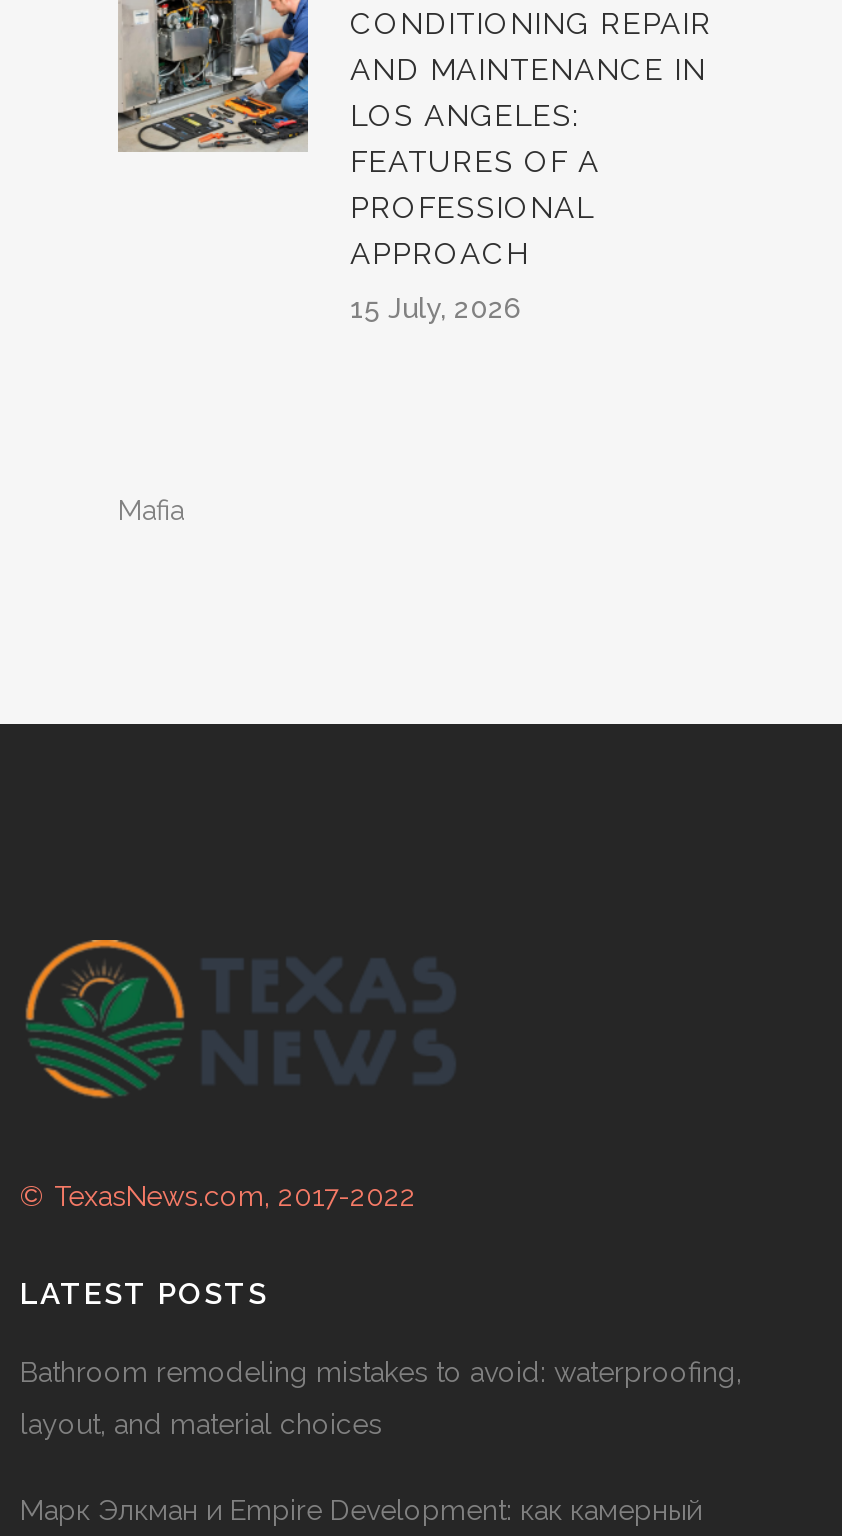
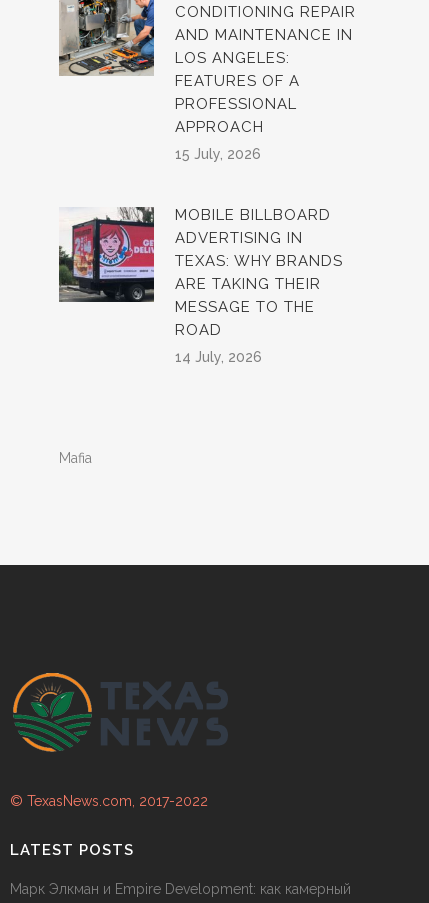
+ [image]
+ MOBILE BILLBOARD
+ ADVERTISING IN
+ TEXAS: WHY BRANDS
+ ARE TAKING THEIR
+ MESSAGE TO THE
+ ROAD
+ 14 July, 2026

moved down: [image] | Mafia | © TexasNews.com, 2017-2022 | LATEST POSTS

- Bathroom remodeling mistakes to avoid: waterproofing,
- layout, and material choices
